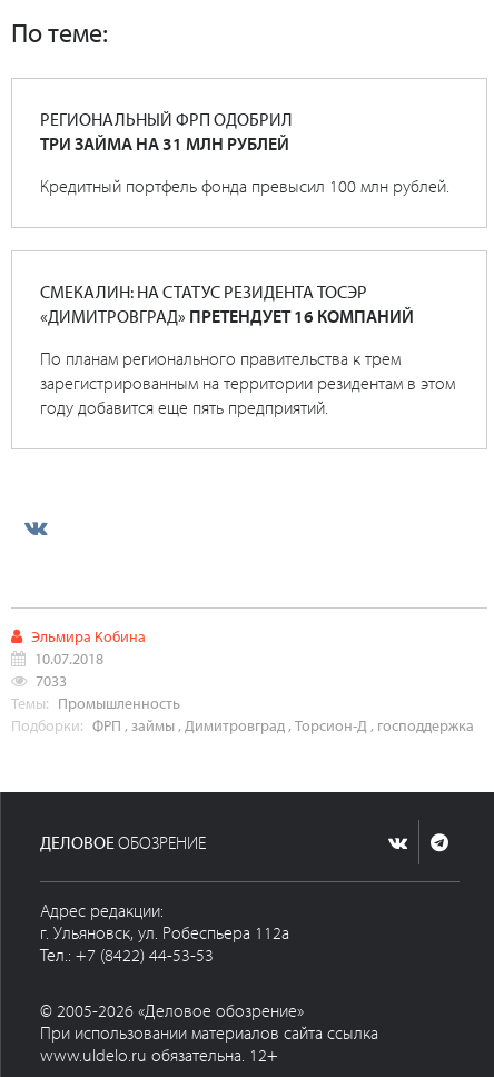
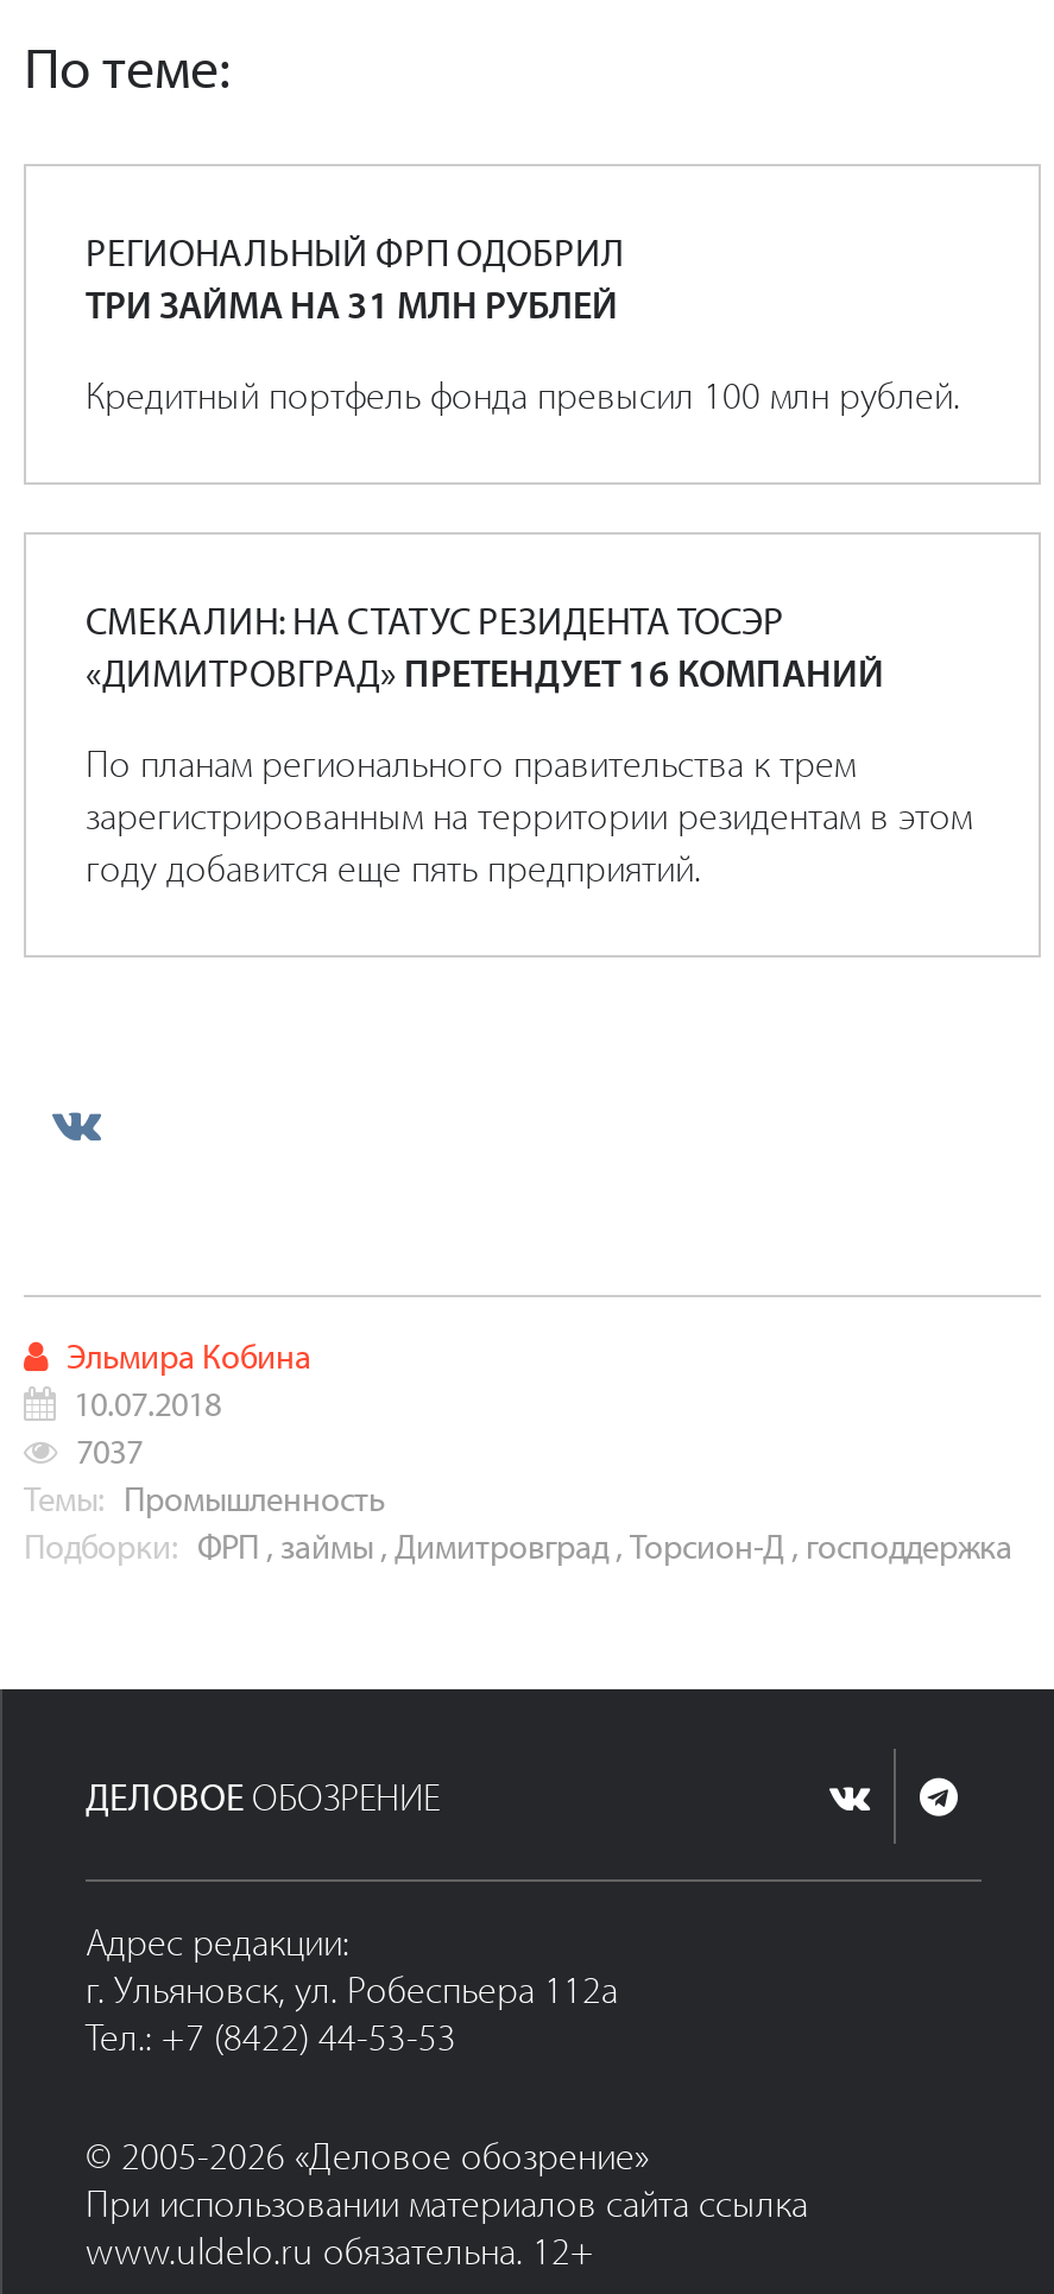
- 7033
+ 7037
